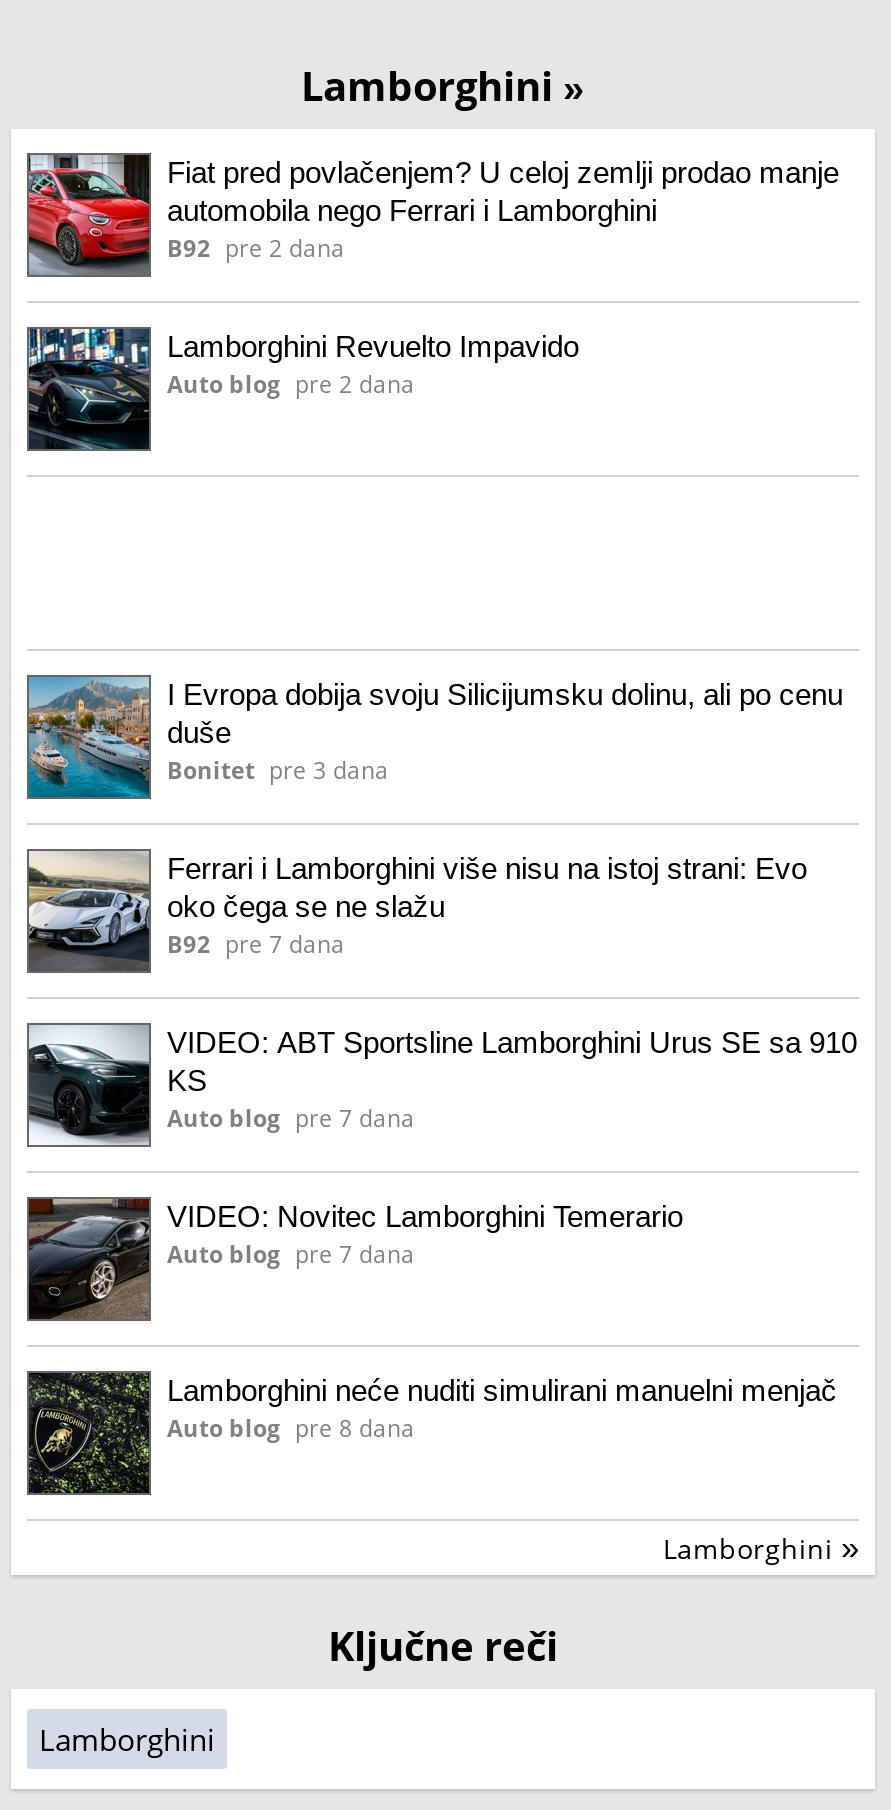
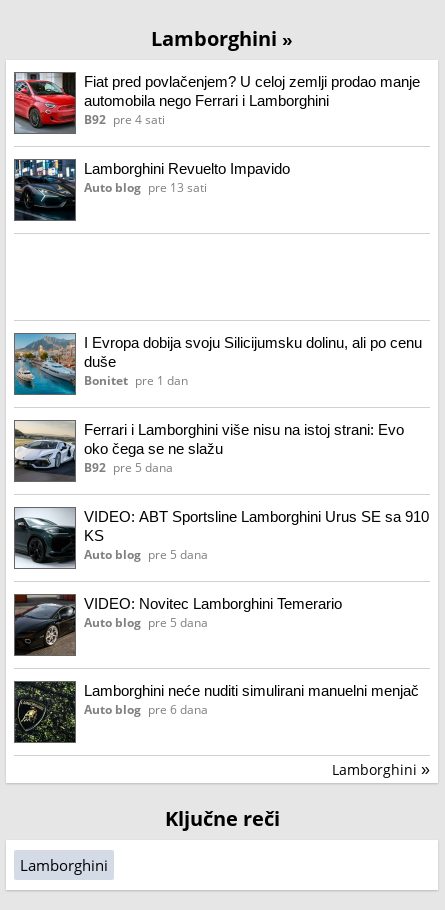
- B92 pre 2 dana
+ B92 pre 4 sati

- Auto blog pre 2 dana
+ Auto blog pre 13 sati

- Bonitet pre 3 dana
+ Bonitet pre 1 dan

- B92 pre 7 dana
+ B92 pre 5 dana

- Auto blog pre 7 dana
+ Auto blog pre 5 dana

- Auto blog pre 7 dana
+ Auto blog pre 5 dana

- Auto blog pre 8 dana
+ Auto blog pre 6 dana
